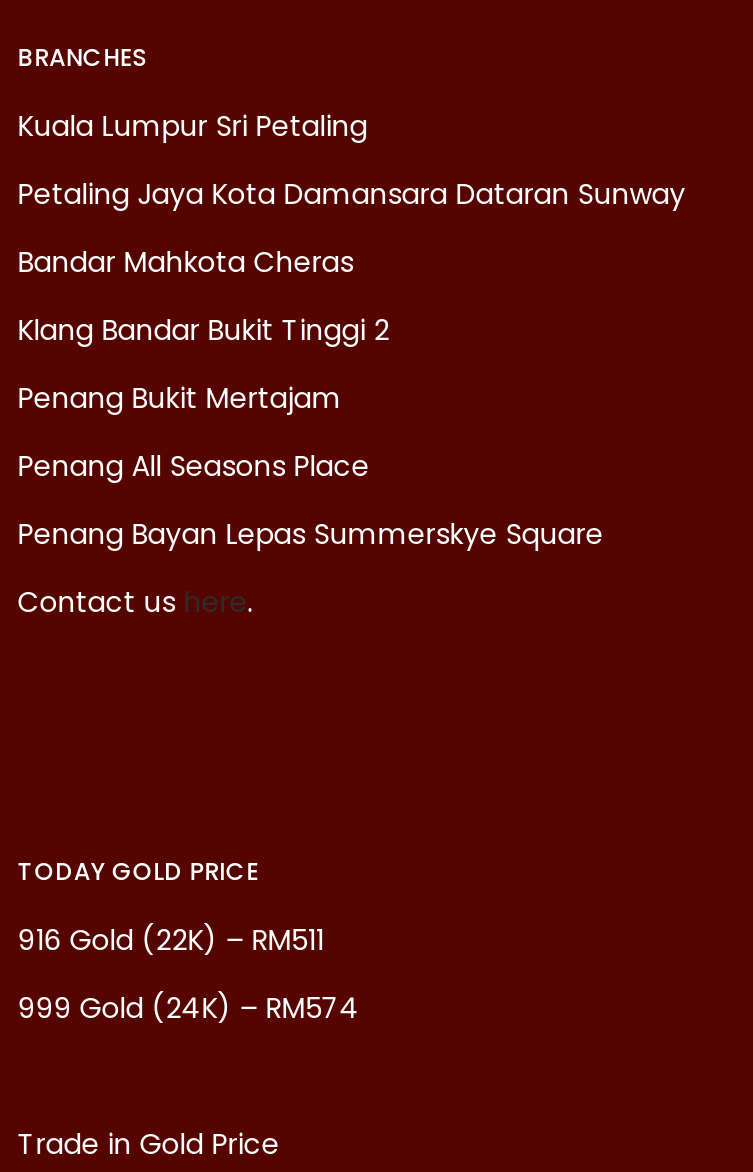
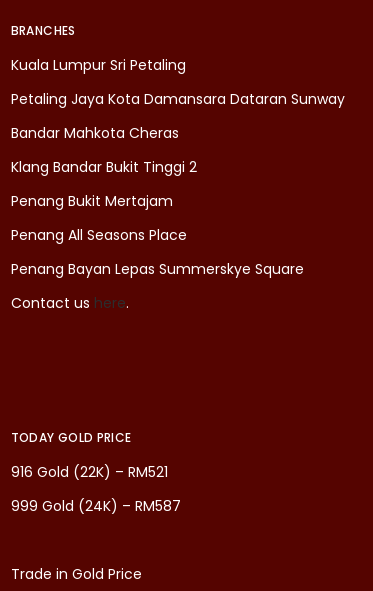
- 916 Gold (22K) – RM511
+ 916 Gold (22K) – RM521

- 999 Gold (24K) – RM574
+ 999 Gold (24K) – RM587
